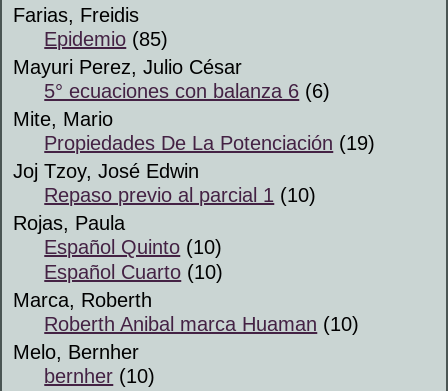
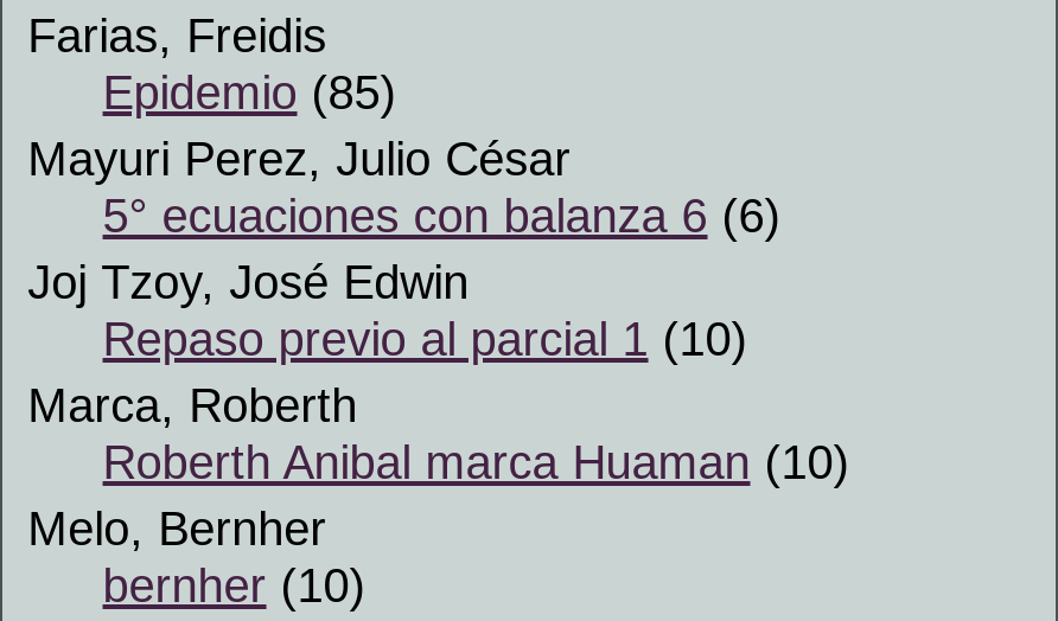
- Mite, Mario
- Propiedades De La Potenciación (19)

- Rojas, Paula
- Español Quinto (10)
- Español Cuarto (10)
